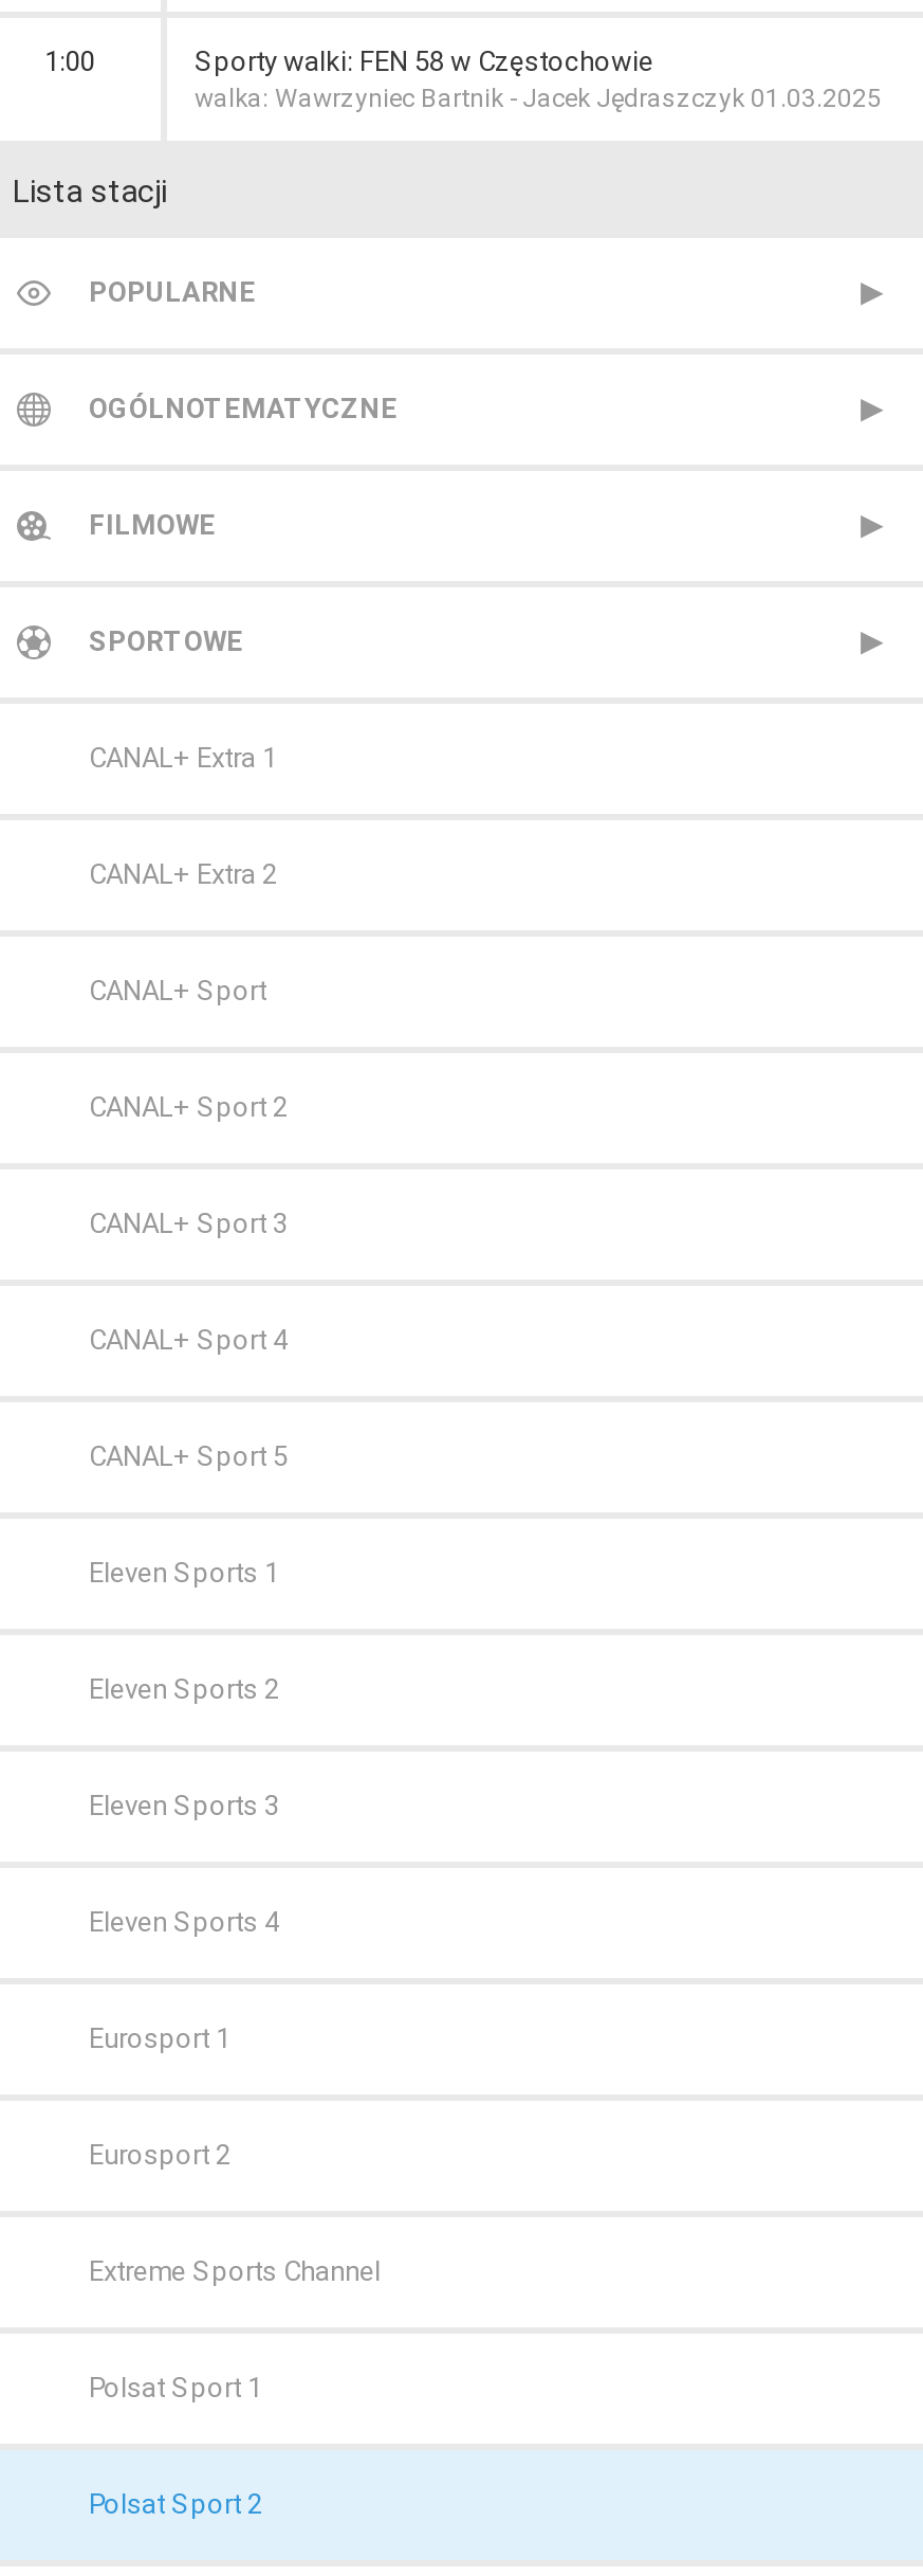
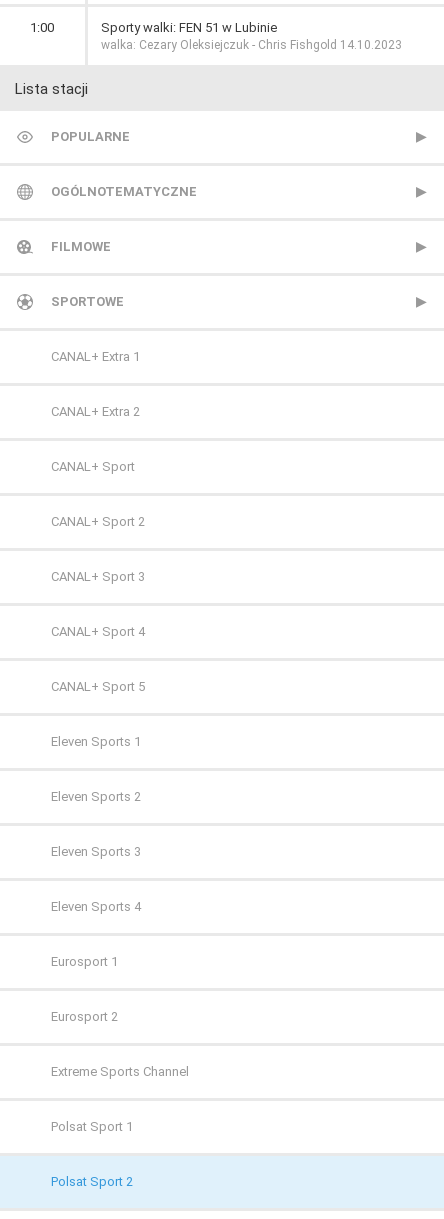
- Sporty walki: FEN 58 w Częstochowie
+ Sporty walki: FEN 51 w Lubinie

- walka: Wawrzyniec Bartnik - Jacek Jędraszczyk 01.03.2025
+ walka: Cezary Oleksiejczuk - Chris Fishgold 14.10.2023
